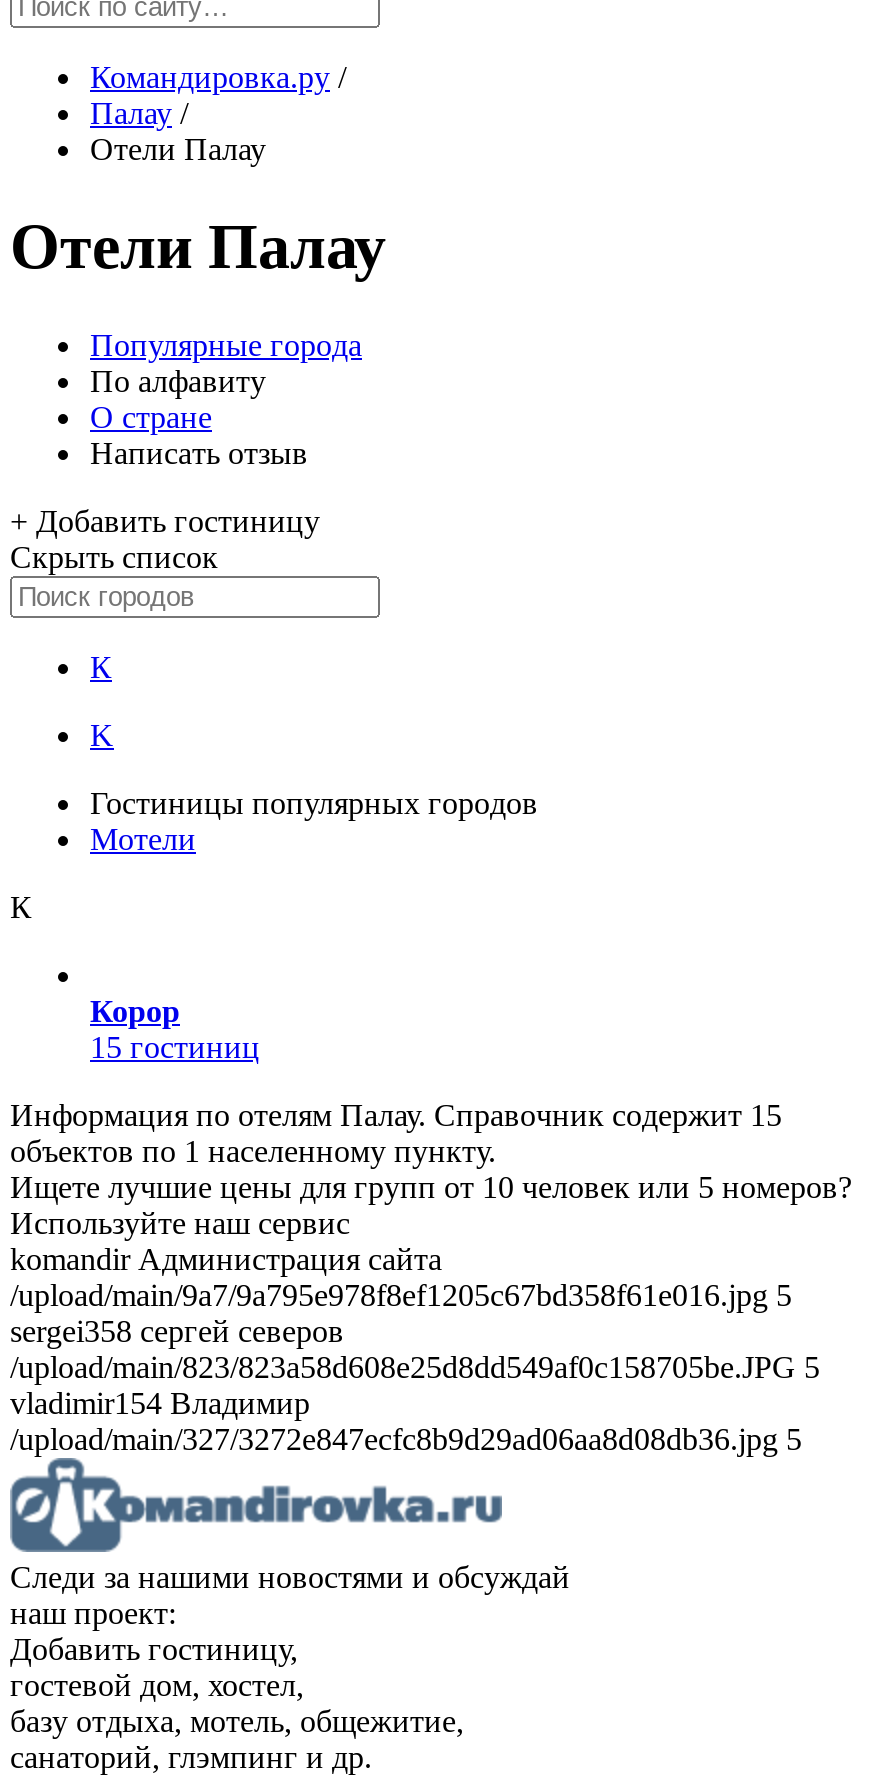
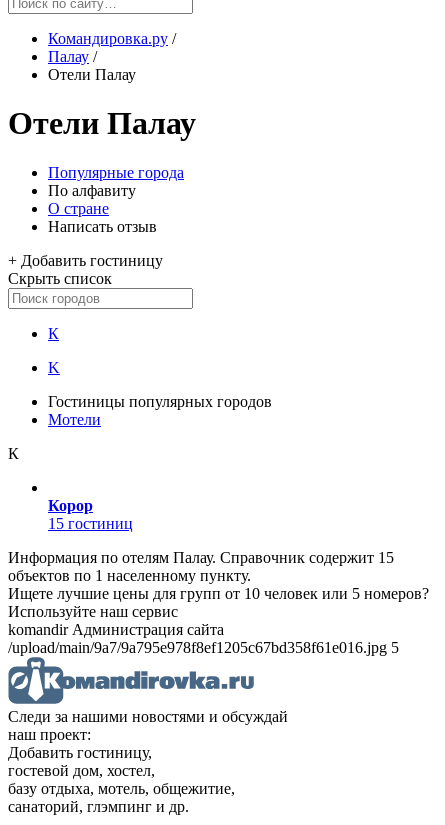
- sergei358 сергей северов
- /upload/main/823/823a58d608e25d8dd549af0c158705be.JPG 5
- vladimir154 Владимир
- /upload/main/327/3272e847ecfc8b9d29ad06aa8d08db36.jpg 5
